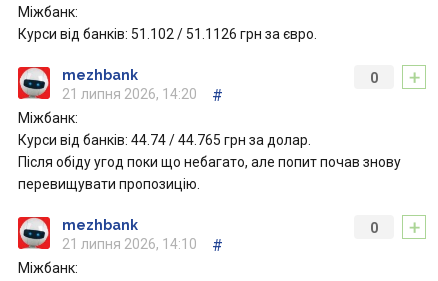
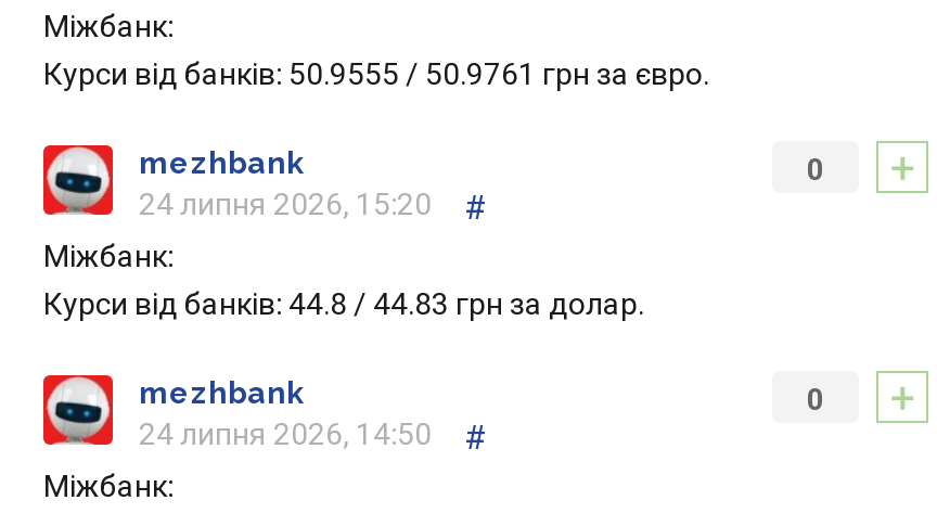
- Курси від банків: 51.102 / 51.1126 грн за євро.
+ Курси від банків: 50.9555 / 50.9761 грн за євро.

- 21 липня 2026, 14:20
+ 24 липня 2026, 15:20

- Курси від банків: 44.74 / 44.765 грн за долар.
- Після обіду угод поки що небагато, але попит почав знову
- перевищувати пропозицію.
+ Курси від банків: 44.8 / 44.83 грн за долар.

- 21 липня 2026, 14:10
+ 24 липня 2026, 14:50
